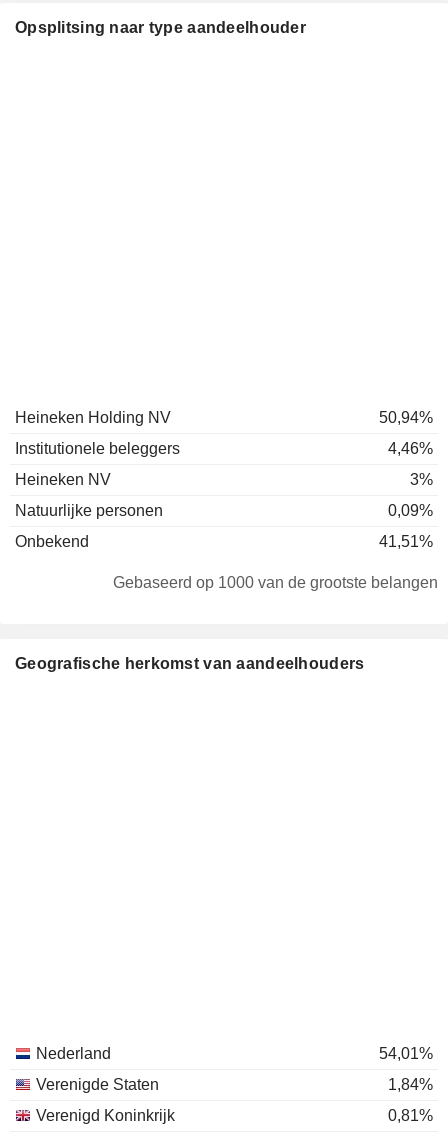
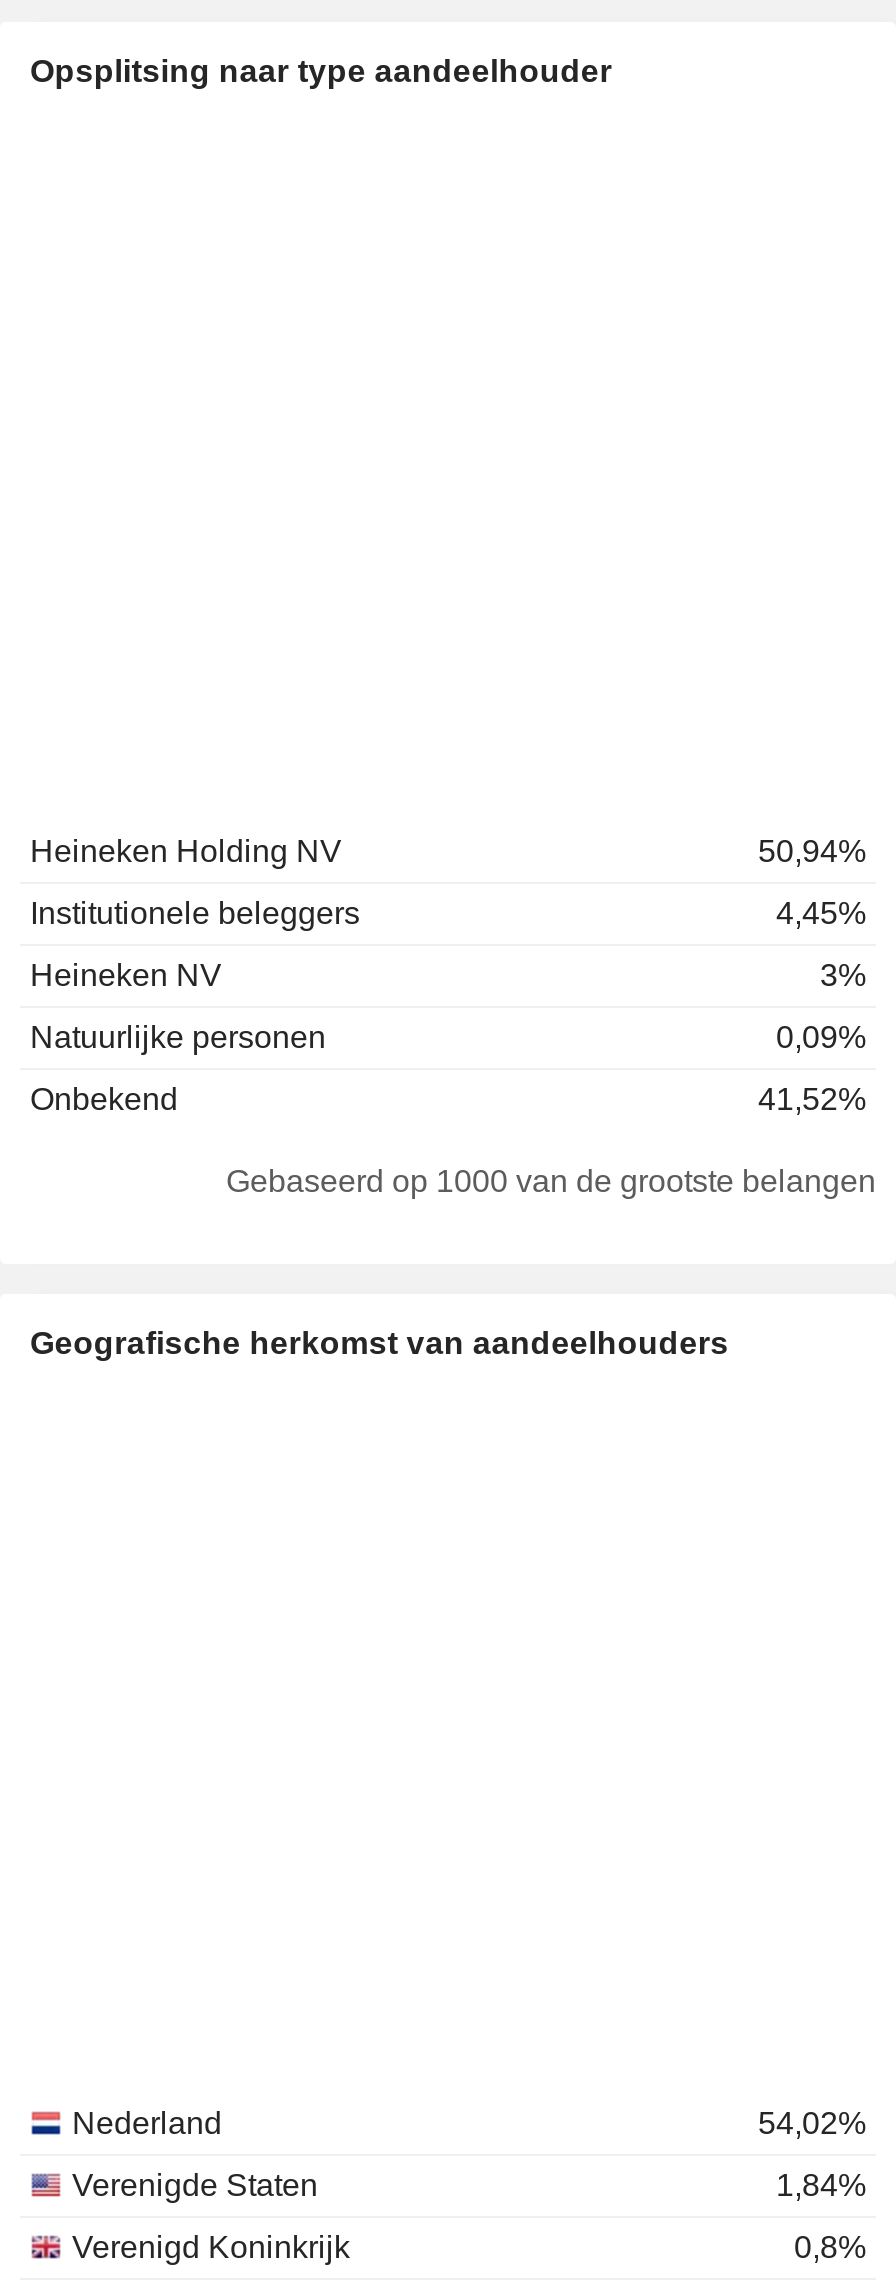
- 4,46%
+ 4,45%

- 41,51%
+ 41,52%

- 54,01%
+ 54,02%

- 0,81%
+ 0,8%
